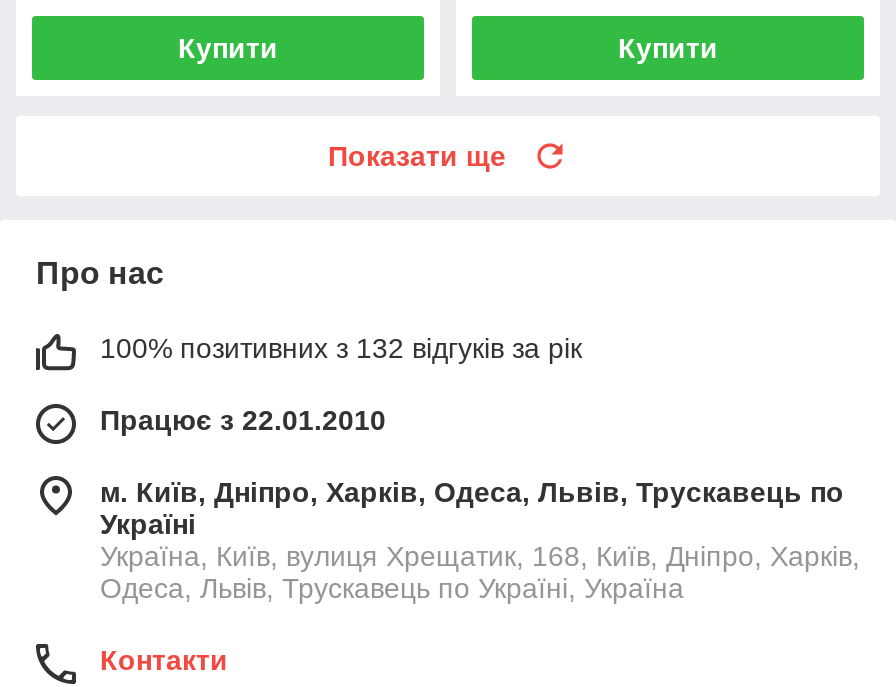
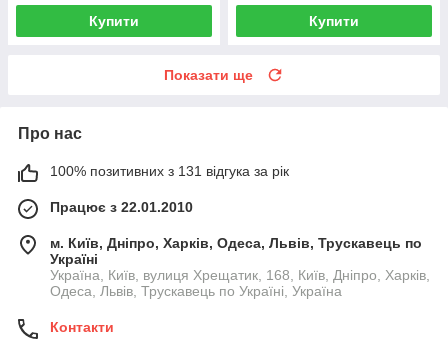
- 100% позитивних з 132 відгуків за рік
+ 100% позитивних з 131 відгука за рік
